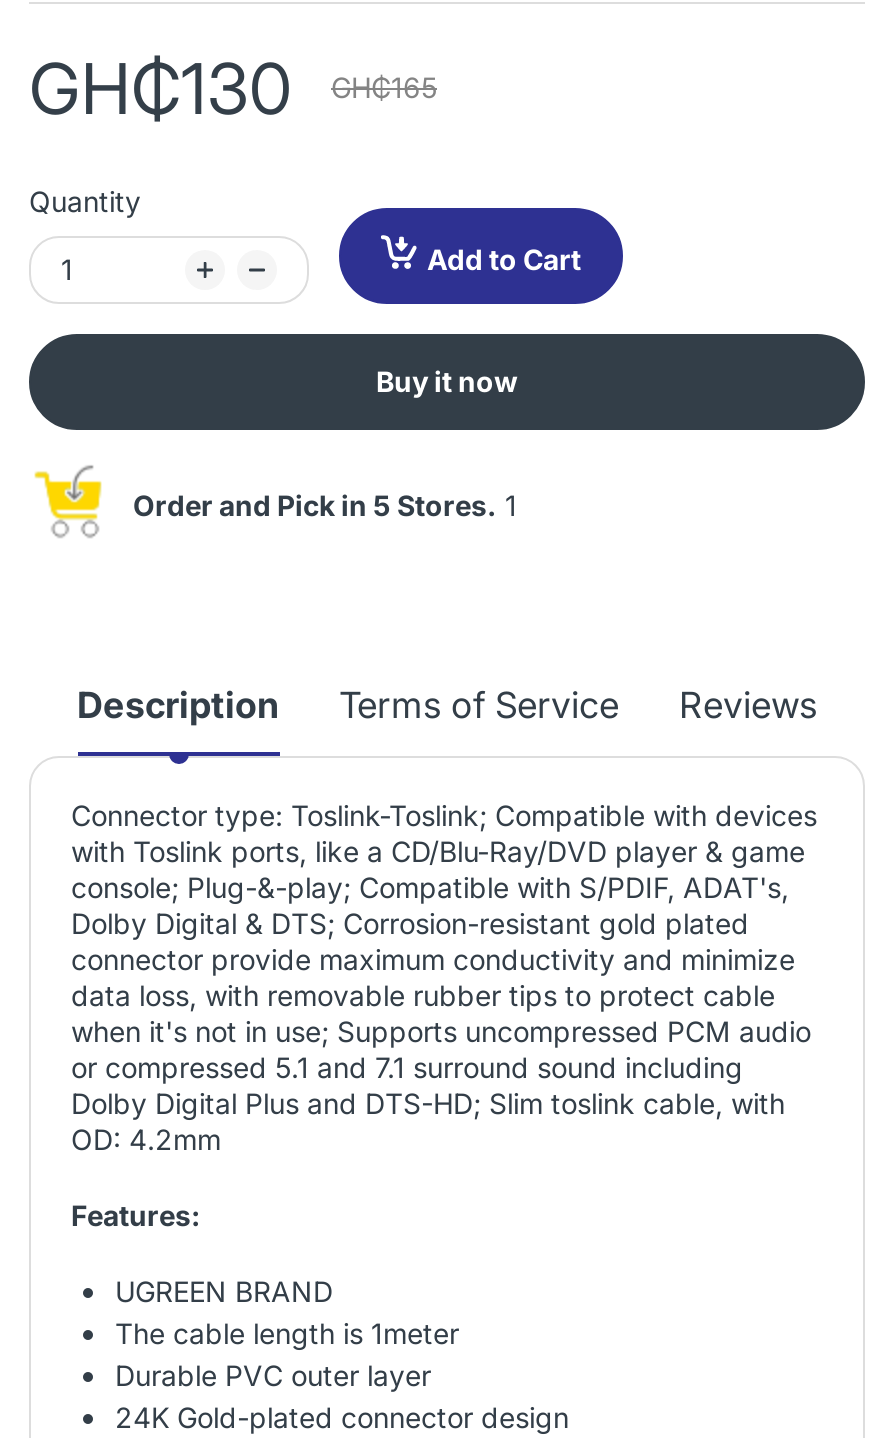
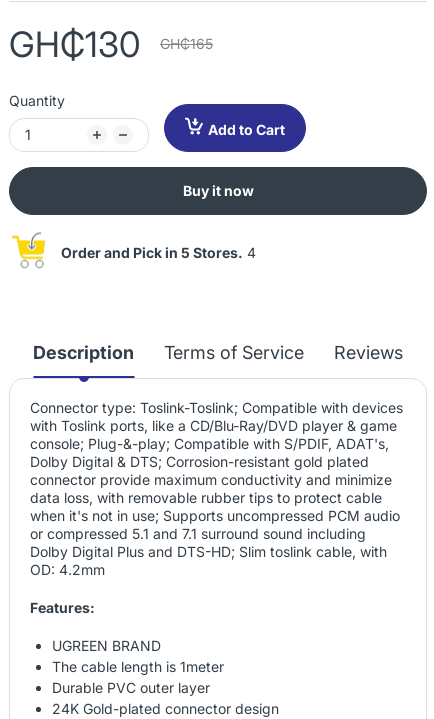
- Order and Pick in 5 Stores. 1
+ Order and Pick in 5 Stores. 4
